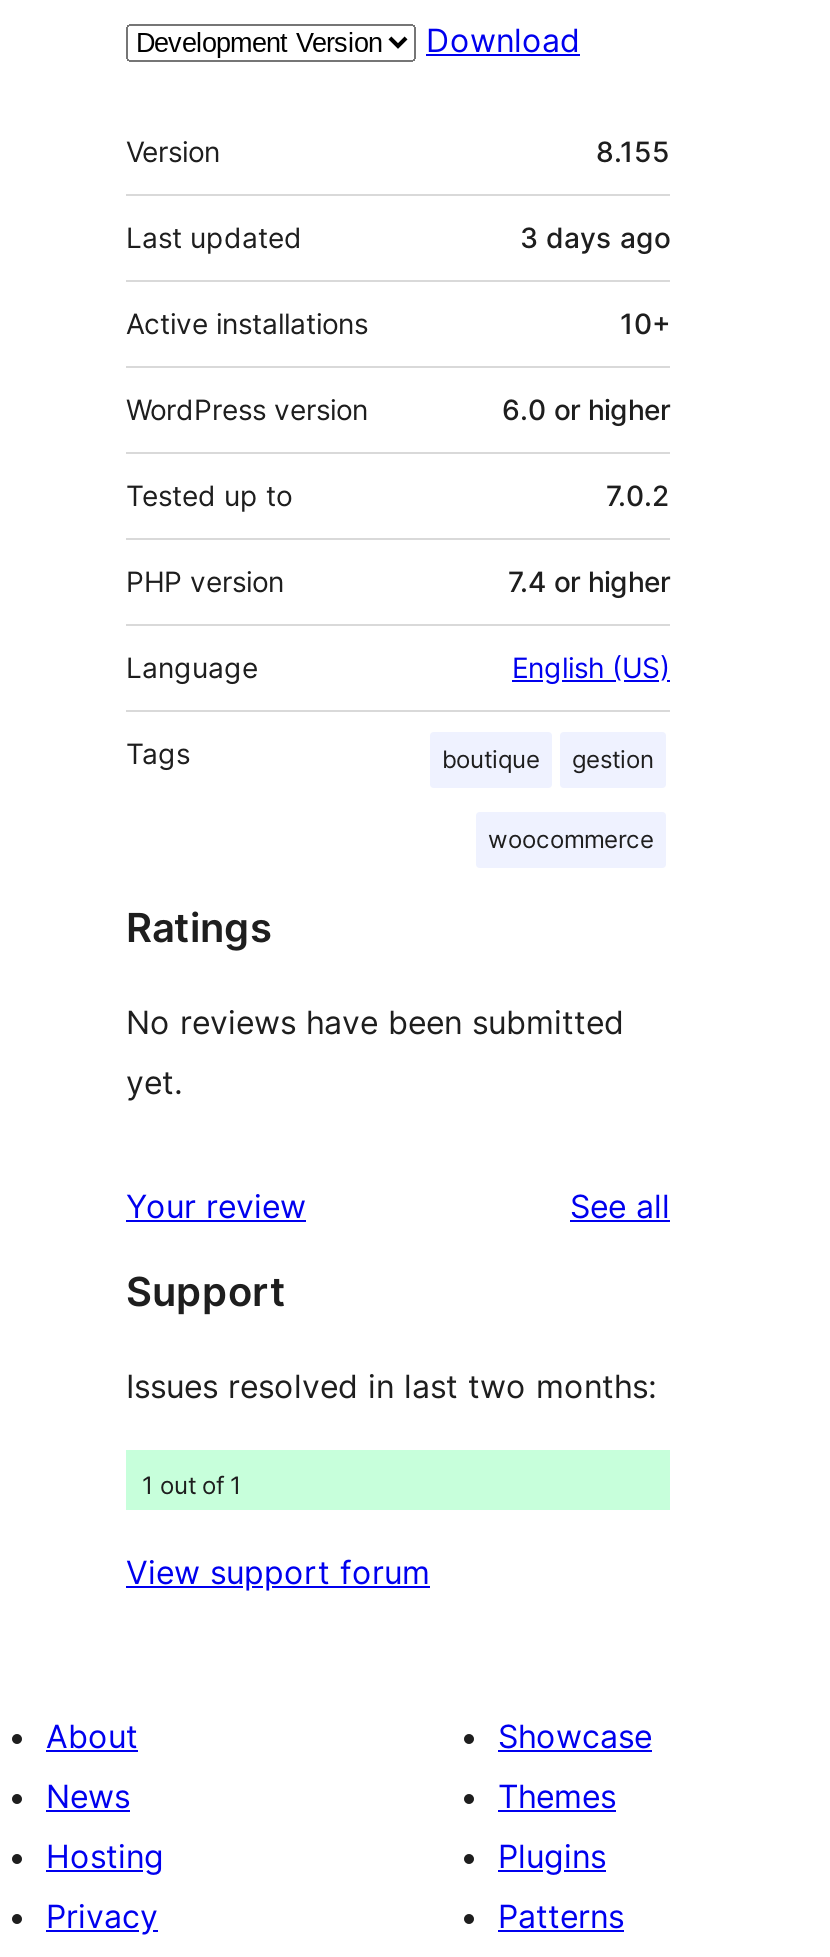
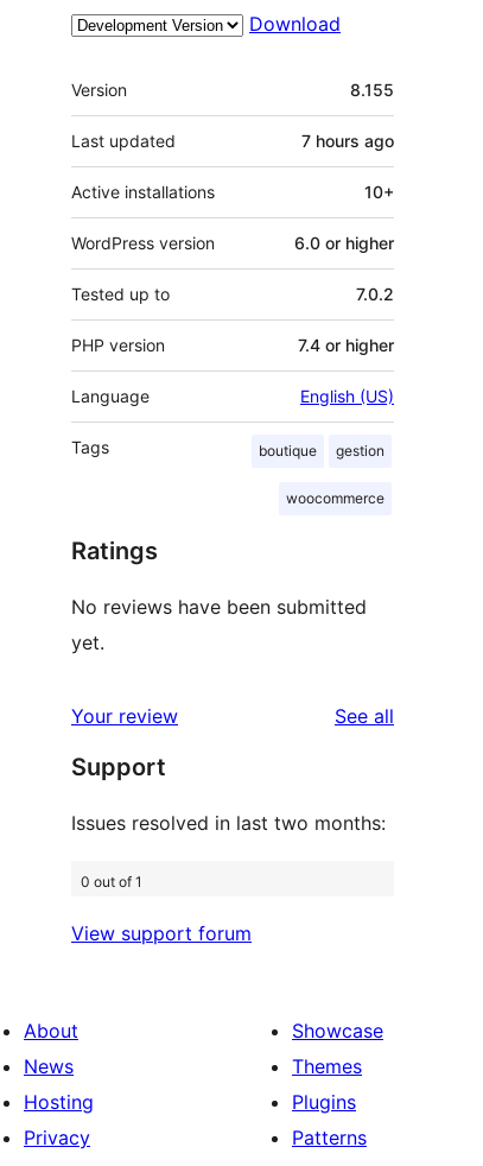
- 3 days ago
+ 7 hours ago

- 1 out of 1
+ 0 out of 1
